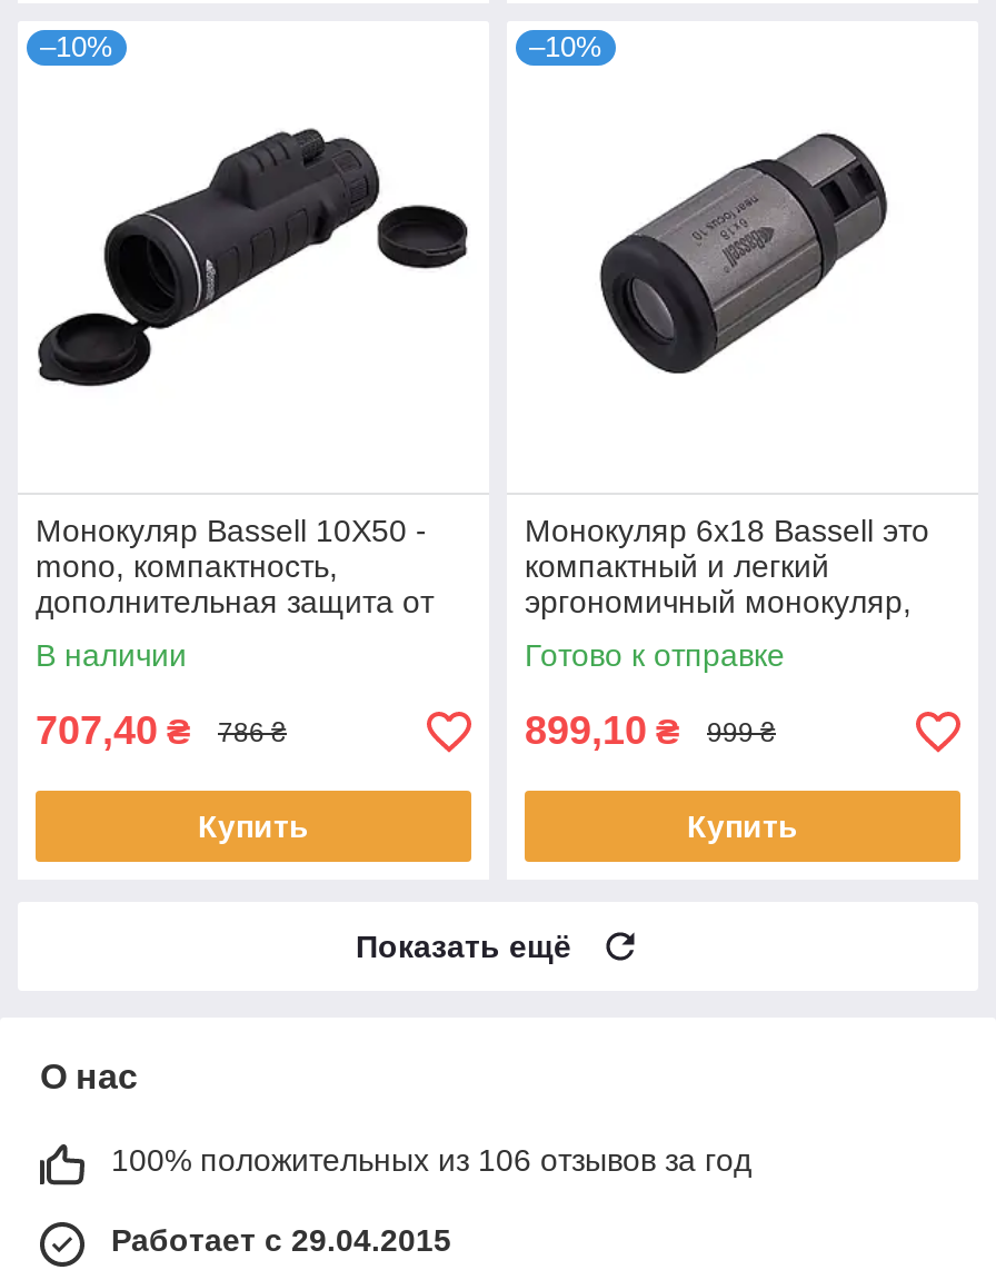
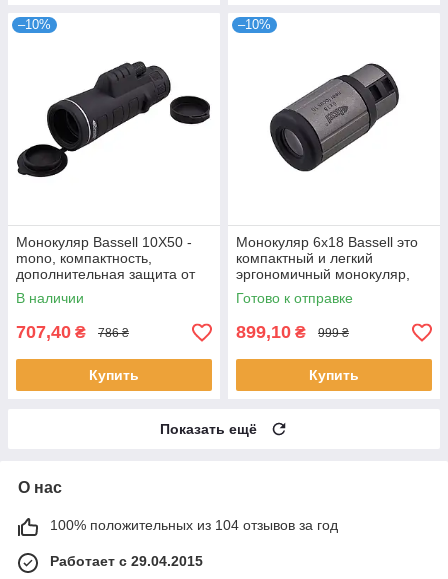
- 100% положительных из 106 отзывов за год
+ 100% положительных из 104 отзывов за год
